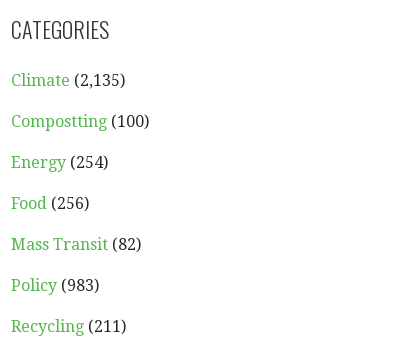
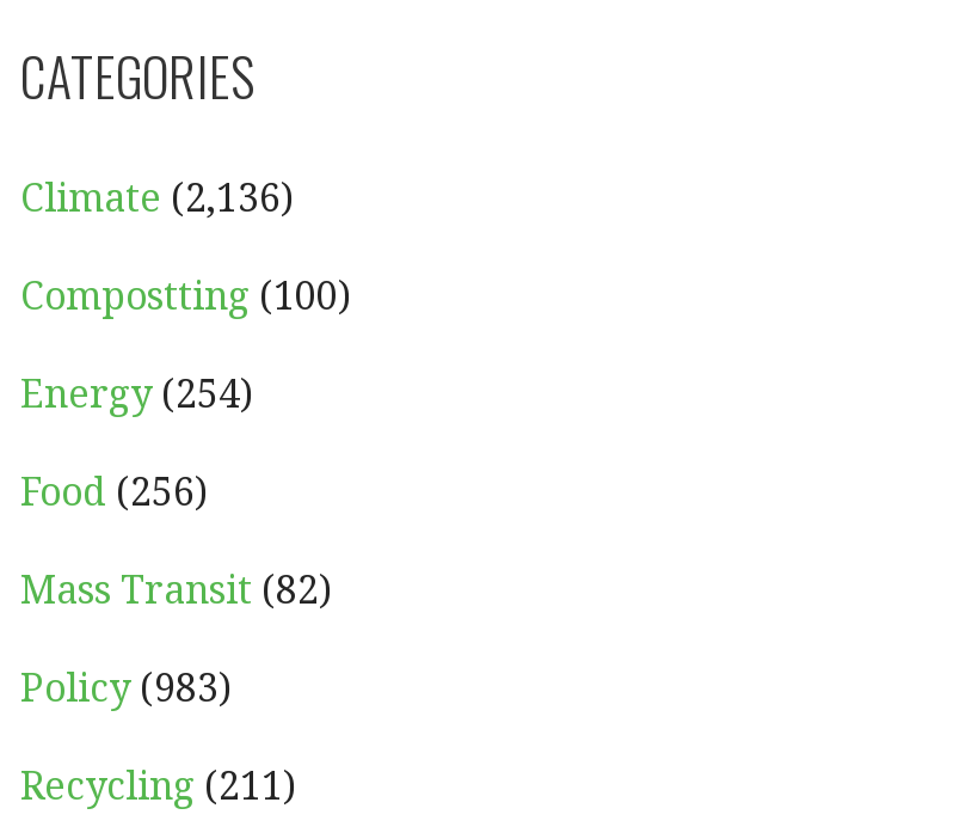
- Climate (2,135)
+ Climate (2,136)
